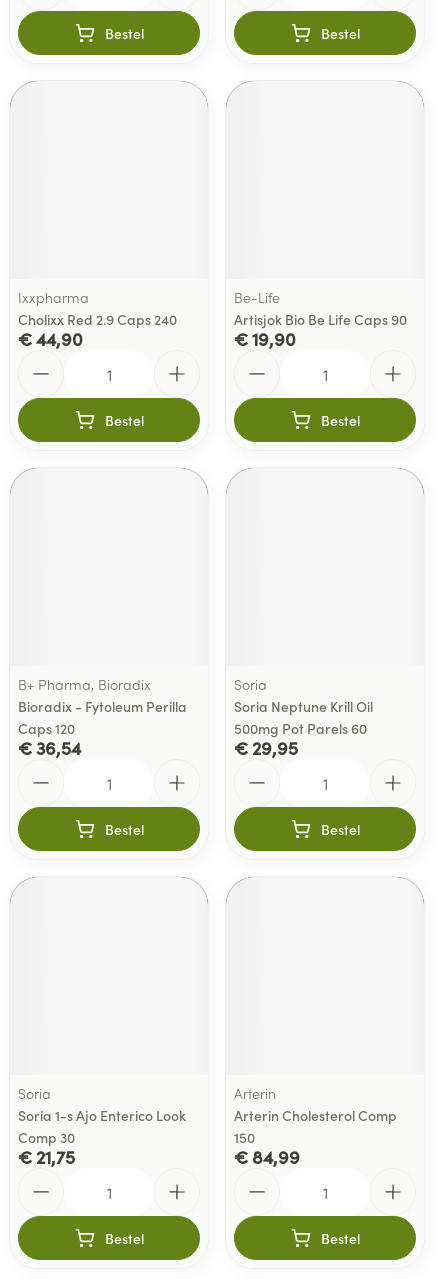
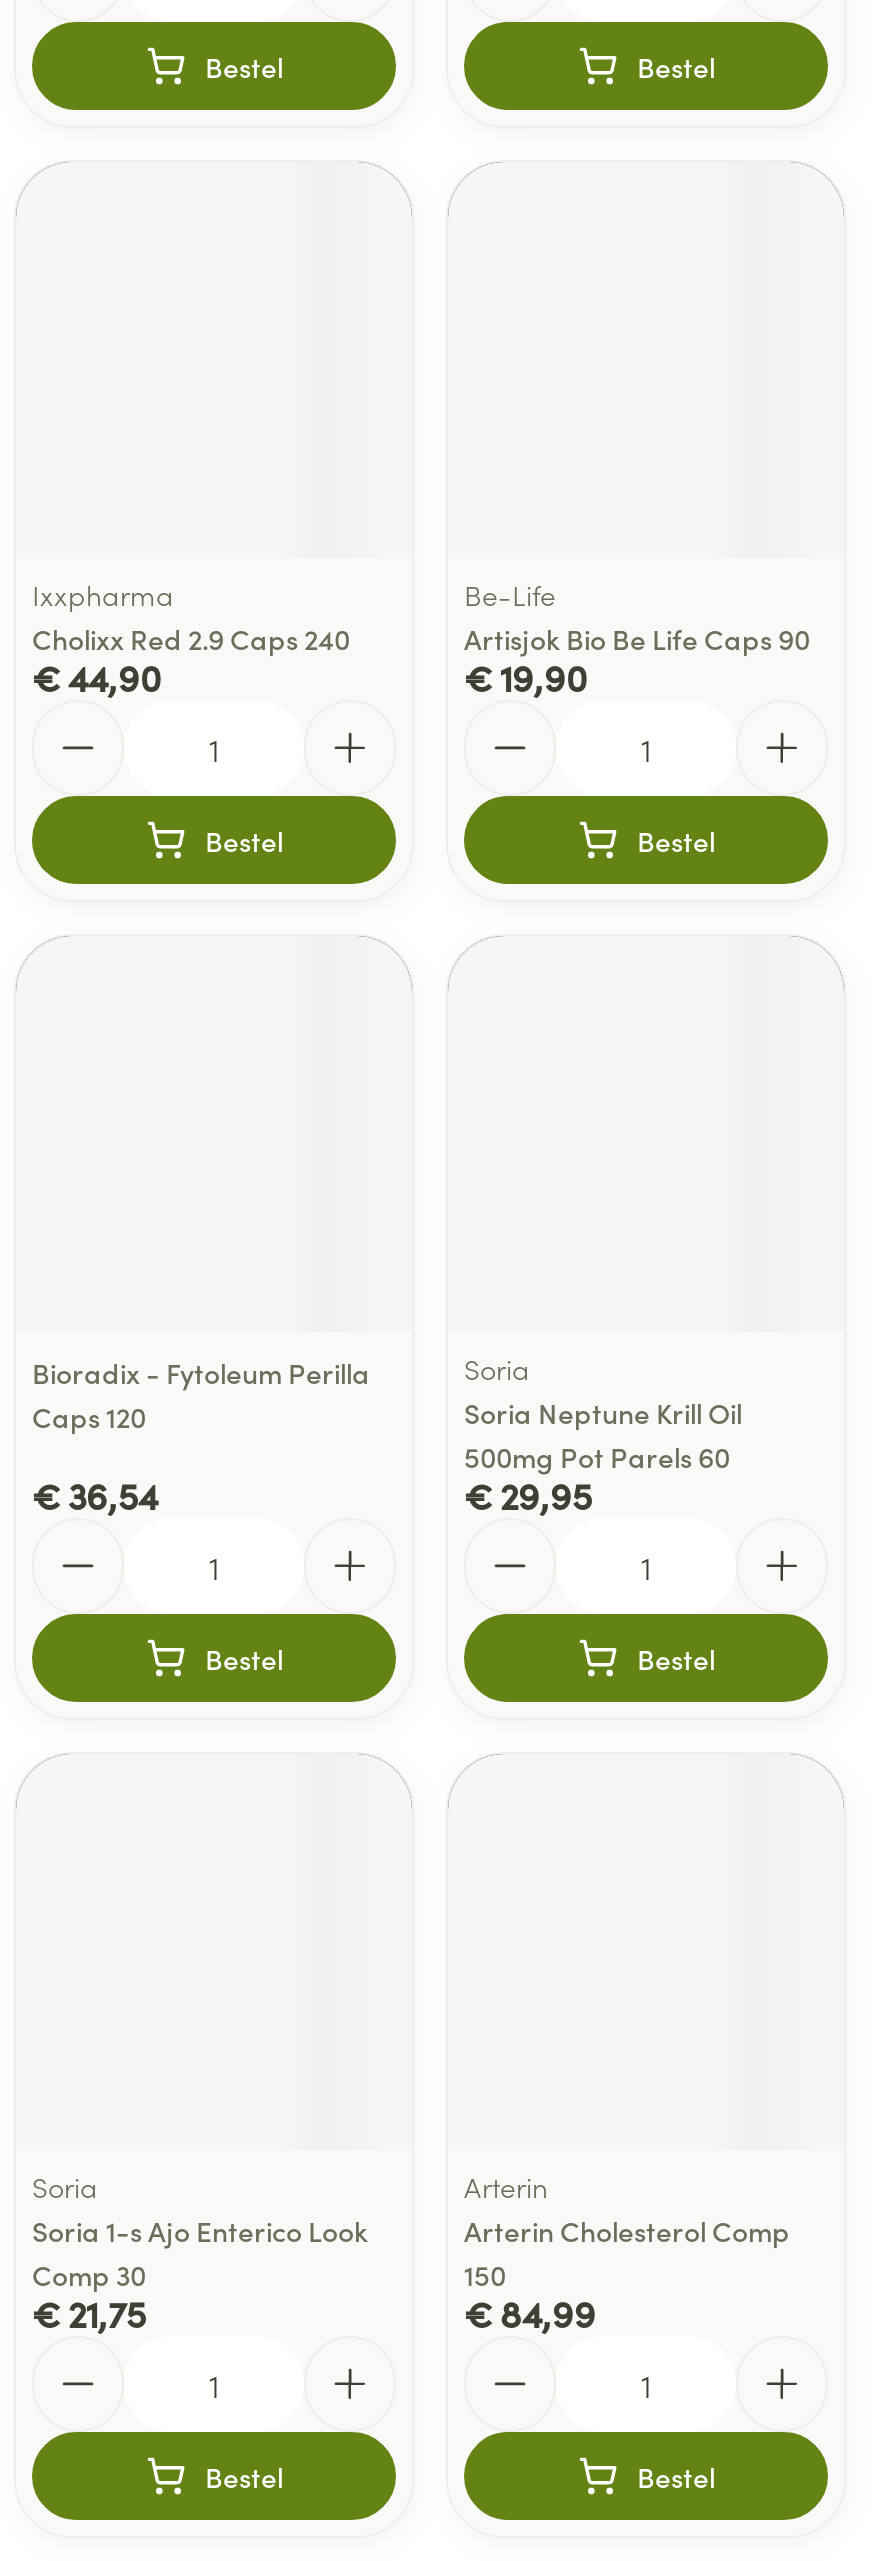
- B+ Pharma, Bioradix

moved up: Bioradix - Fytoleum Perilla | Caps 120
